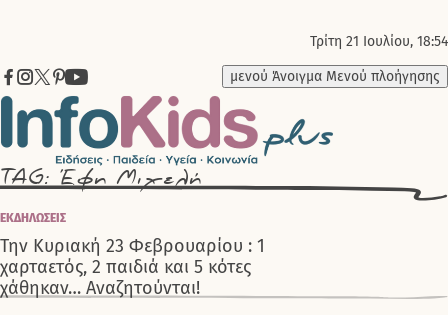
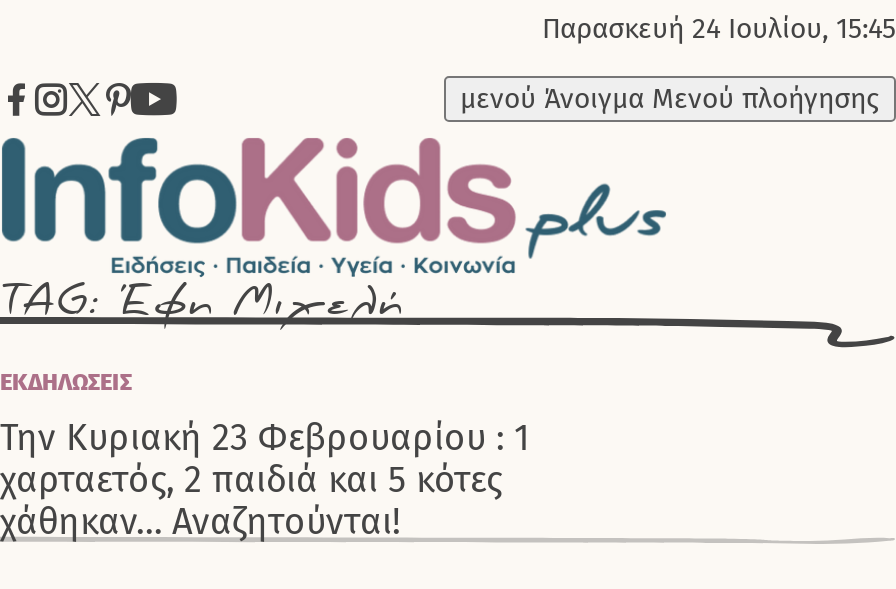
- Τρίτη 21 Ιουλίου, 18:54
+ Παρασκευή 24 Ιουλίου, 15:45
